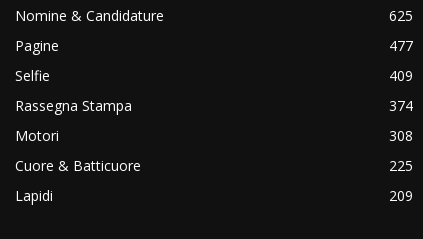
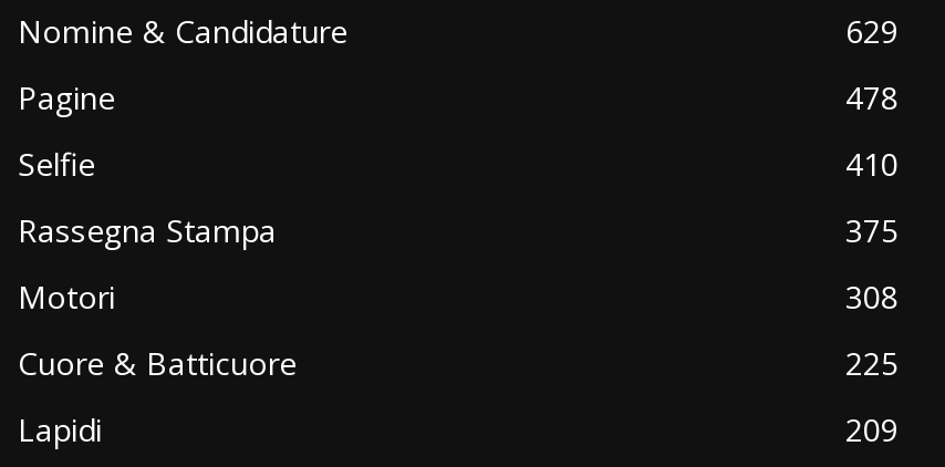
- 625
+ 629

- 477
+ 478

- 409
+ 410

- 374
+ 375
